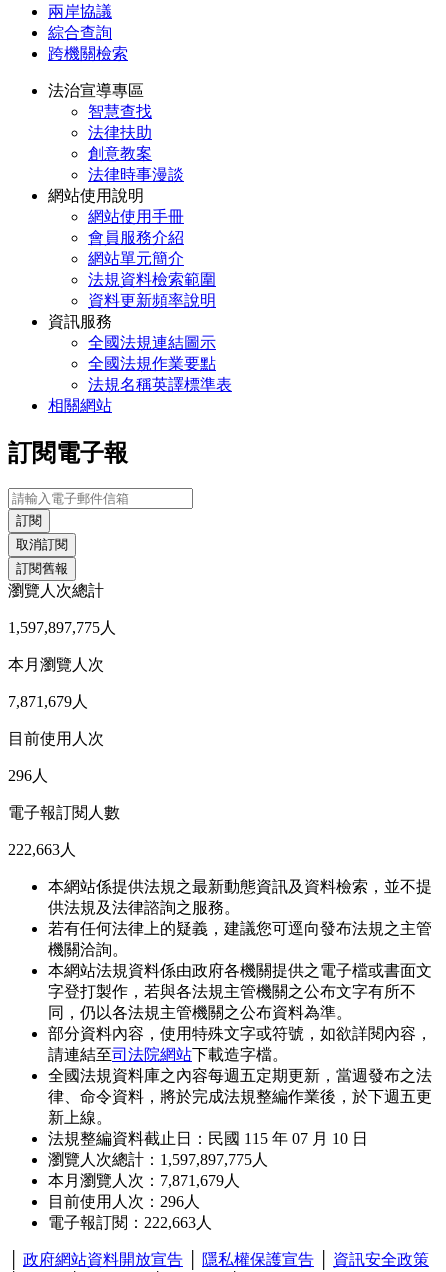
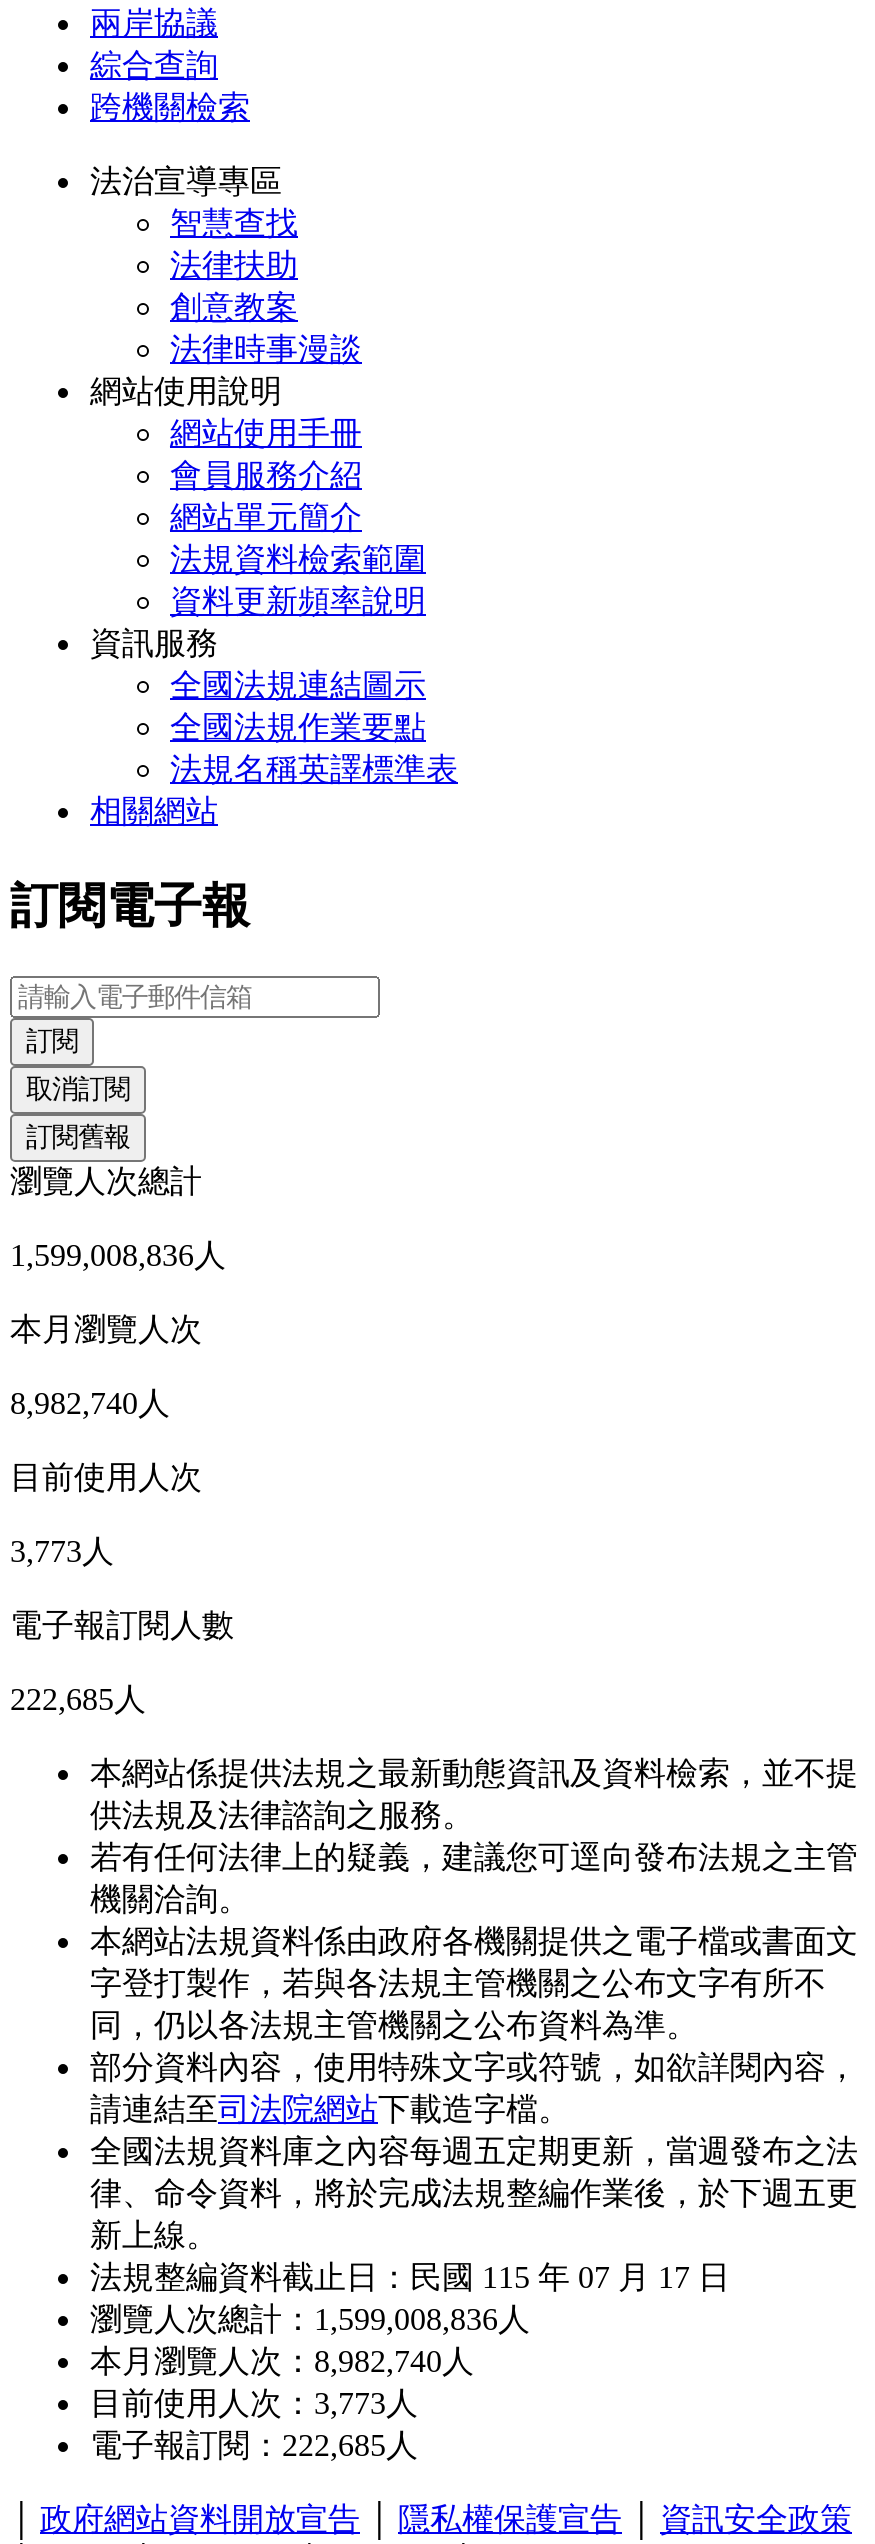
- 1,597,897,775人
+ 1,599,008,836人

- 7,871,679人
+ 8,982,740人

- 296人
+ 3,773人

- 222,663人
+ 222,685人

- 法規整編資料截止日：民國 115 年 07 月 10 日
+ 法規整編資料截止日：民國 115 年 07 月 17 日

- 瀏覽人次總計：1,597,897,775人
+ 瀏覽人次總計：1,599,008,836人

- 本月瀏覽人次：7,871,679人
+ 本月瀏覽人次：8,982,740人

- 目前使用人次：296人
+ 目前使用人次：3,773人

- 電子報訂閱：222,663人
+ 電子報訂閱：222,685人
